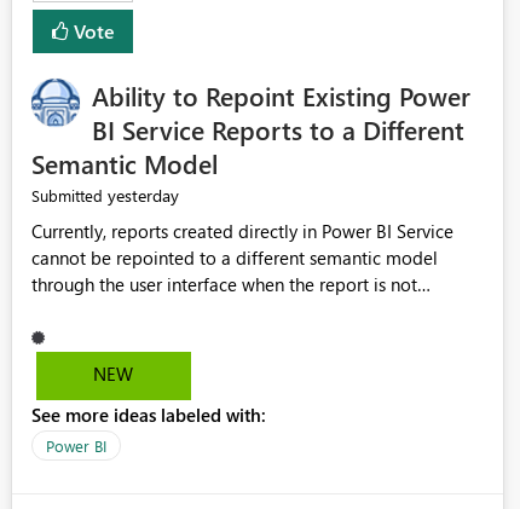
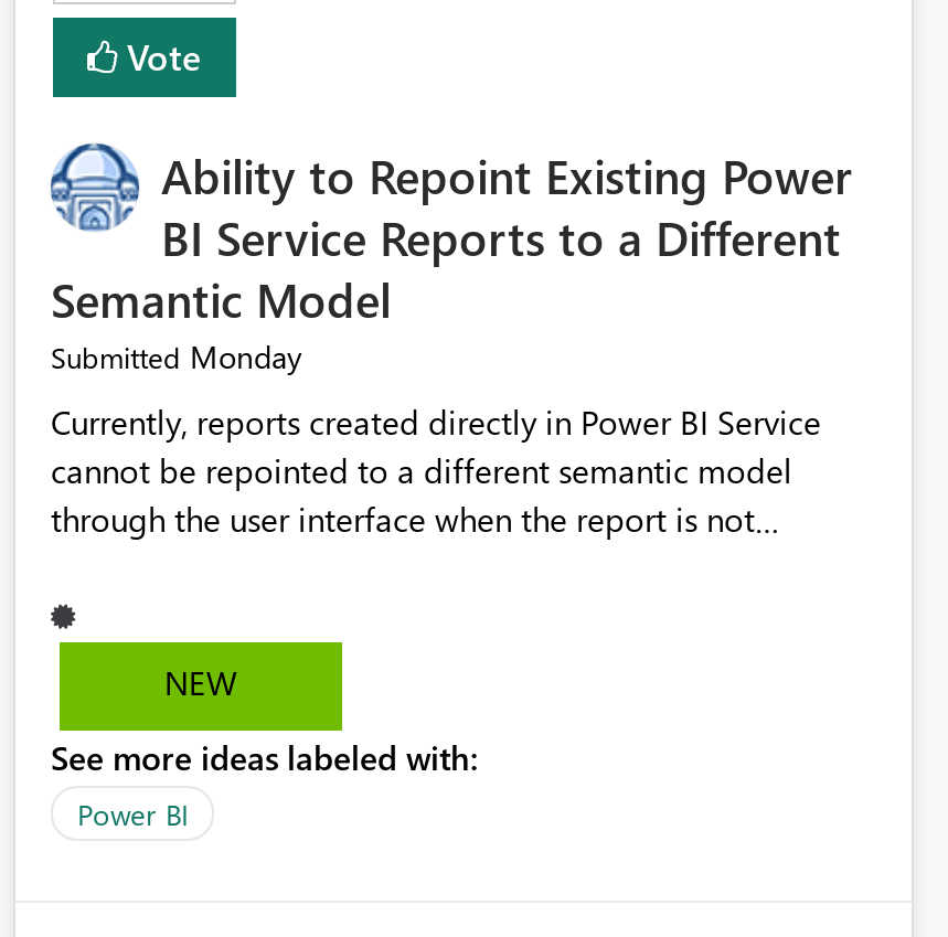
- Submitted yesterday
+ Submitted Monday
